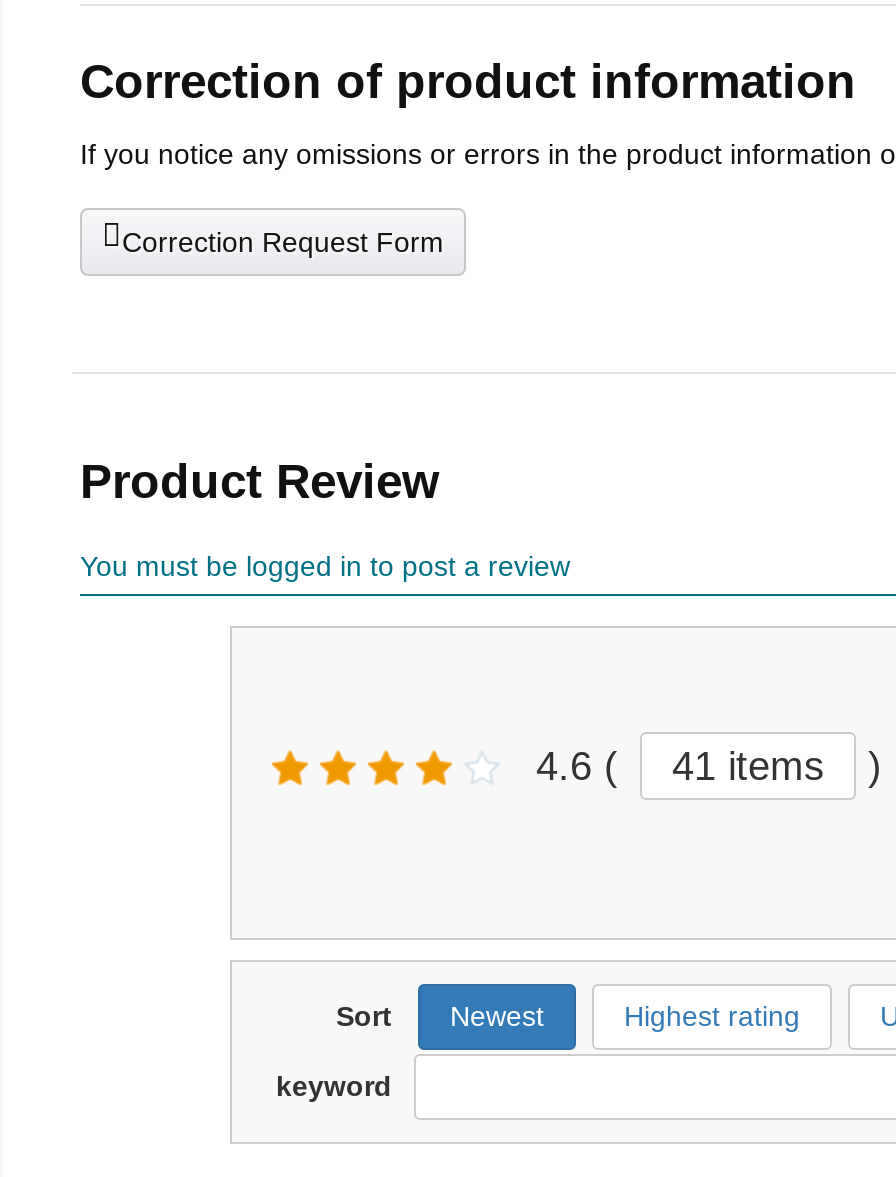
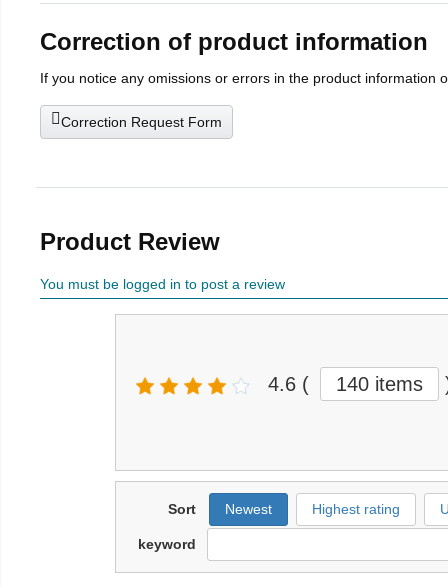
- 41 items
+ 140 items
